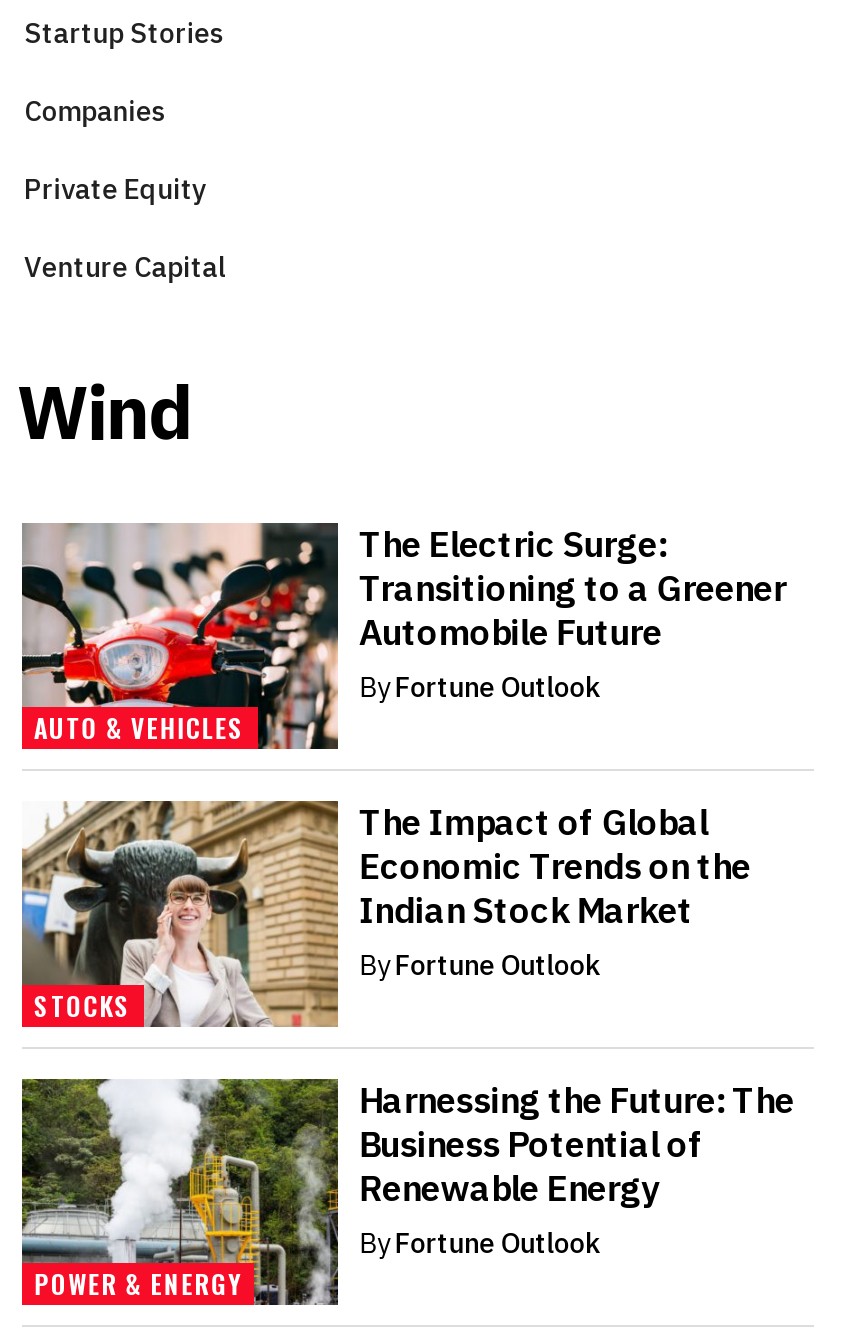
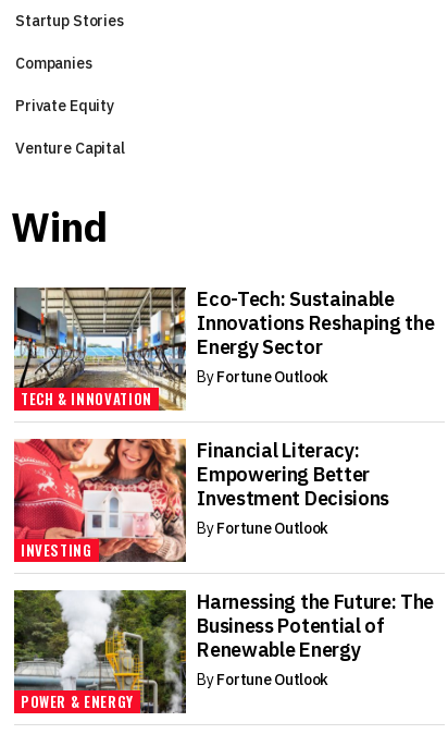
- [image]
- AUTO & VEHICLES
+ [image]
+ TECH & INNOVATION

- The Electric Surge:
- Transitioning to a Greener
- Automobile Future
+ Eco-Tech: Sustainable
+ Innovations Reshaping the
+ Energy Sector

- [image]
- STOCKS
+ [image]
+ INVESTING

- The Impact of Global
- Economic Trends on the
- Indian Stock Market
+ Financial Literacy:
+ Empowering Better
+ Investment Decisions
